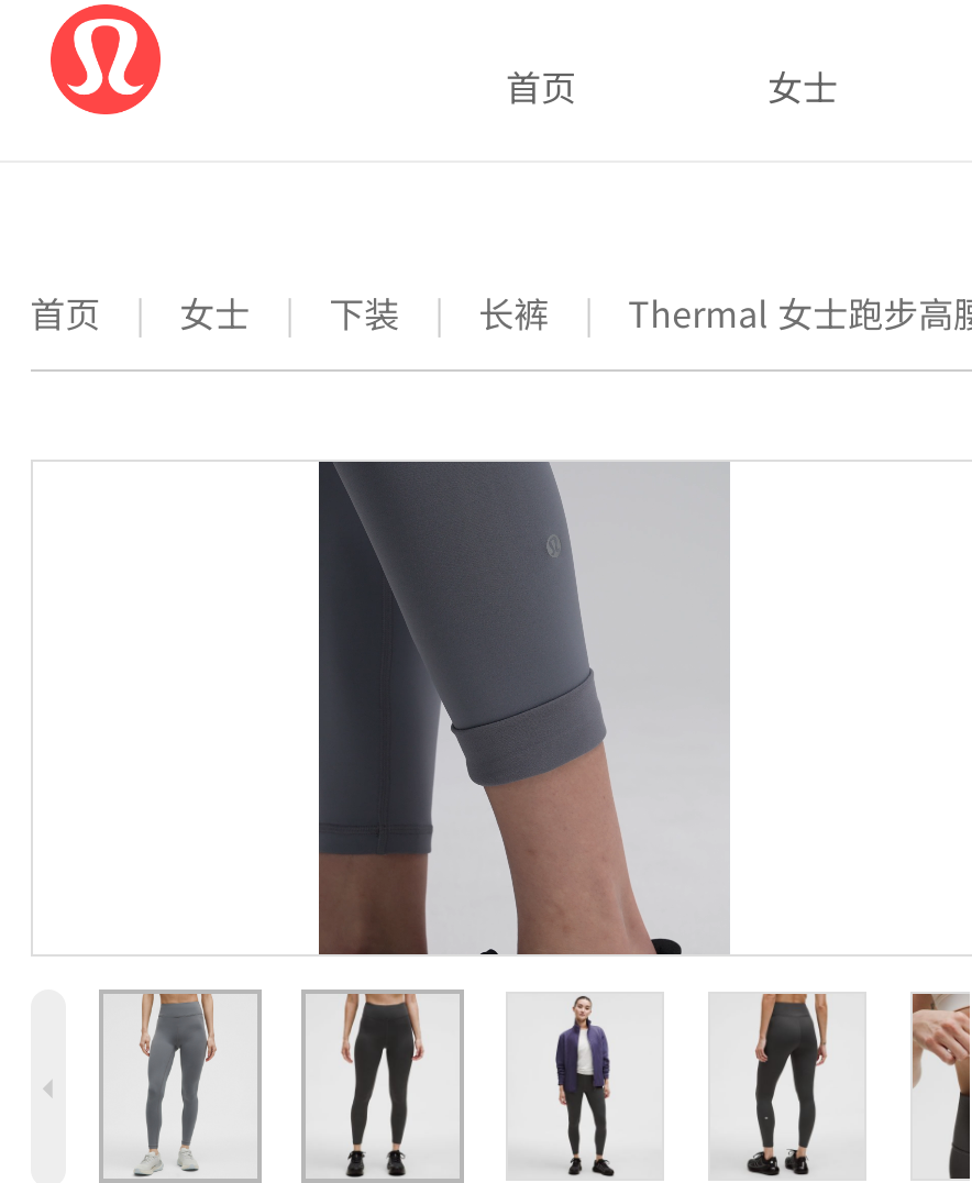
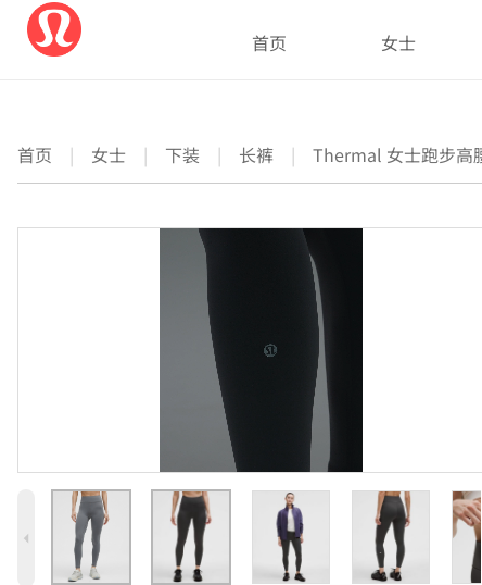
- [image]
+ [image]
